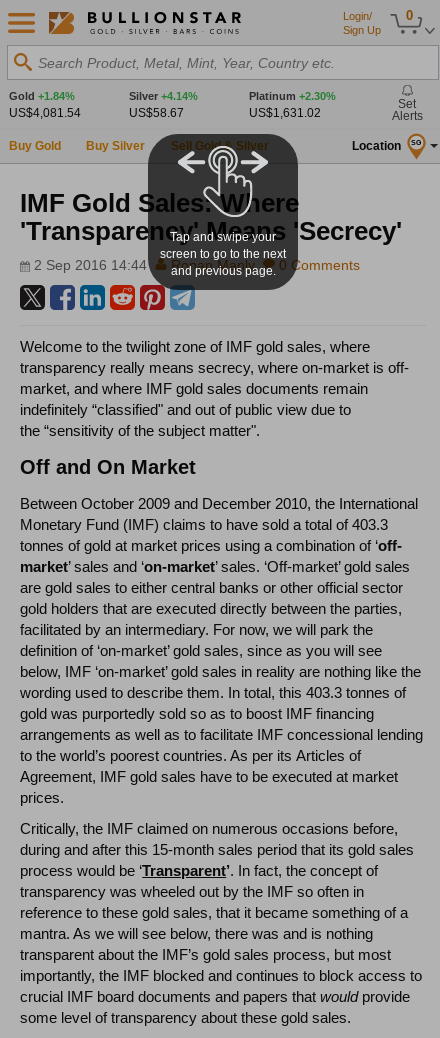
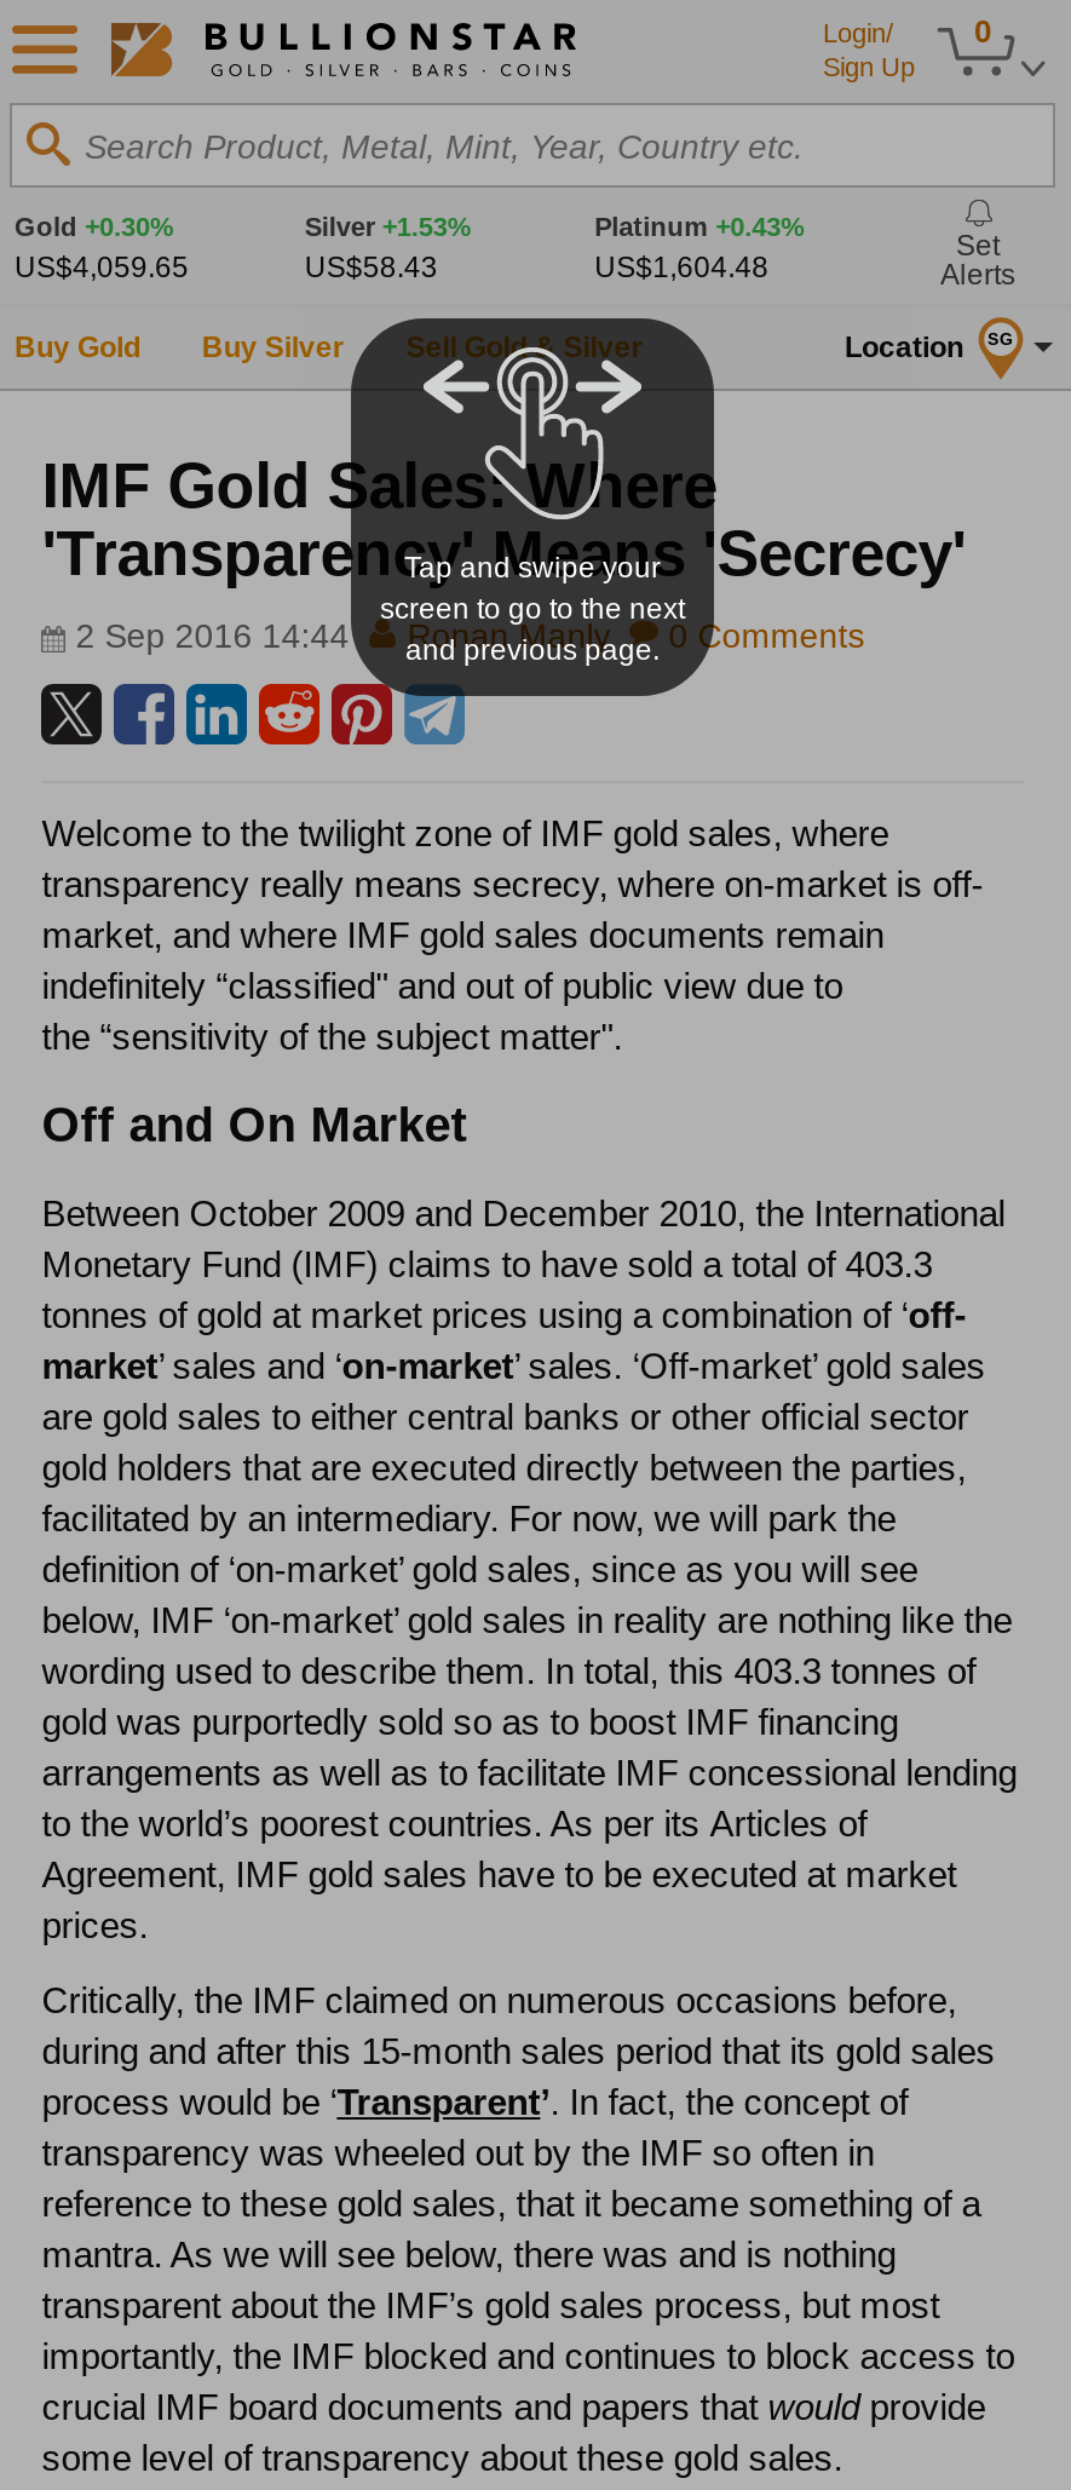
- Gold +1.84%
- US$4,081.54
+ Gold +0.30%
+ US$4,059.65

- Silver +4.14%
- US$58.67
+ Silver +1.53%
+ US$58.43

- Platinum +2.30%
- US$1,631.02
+ Platinum +0.43%
+ US$1,604.48
